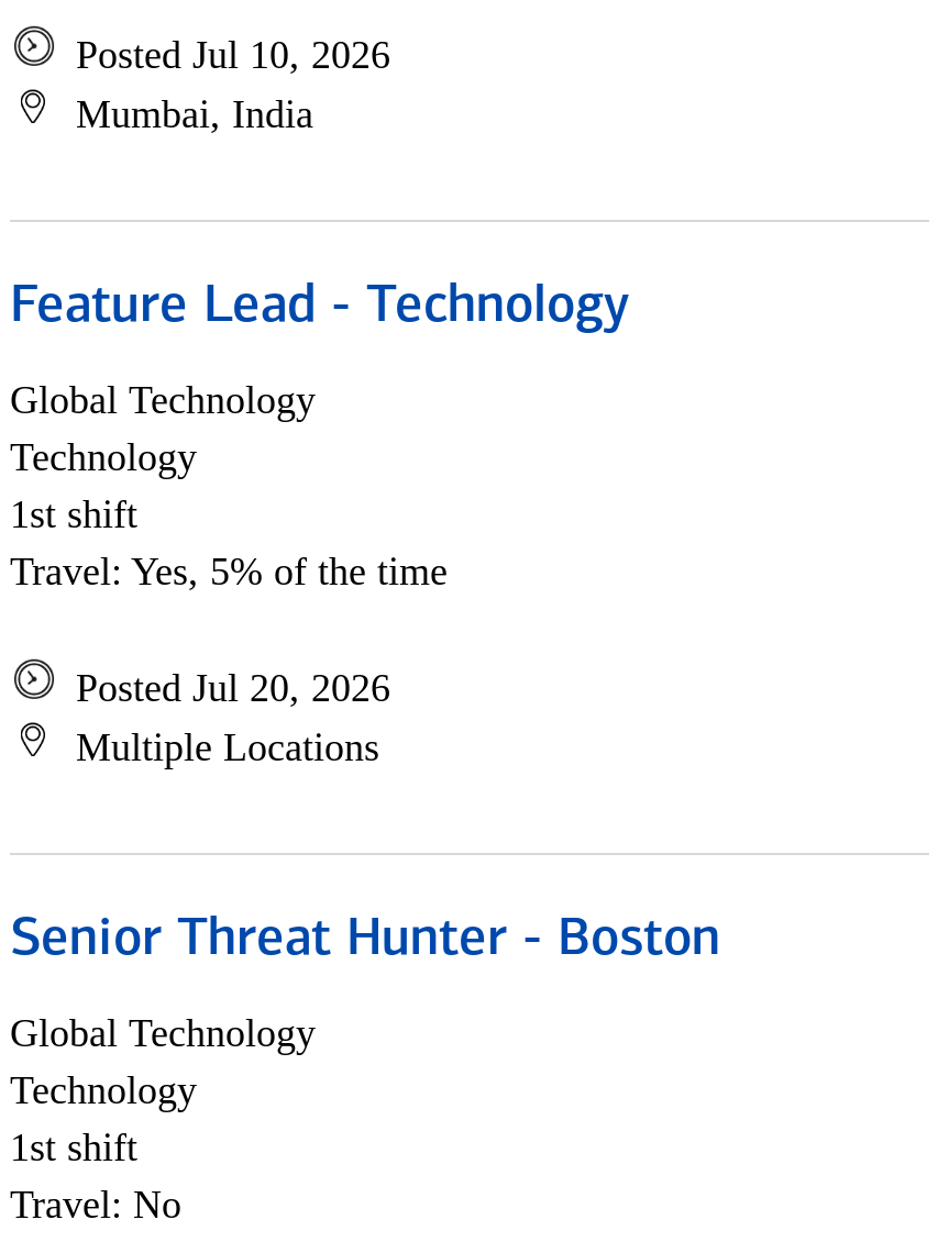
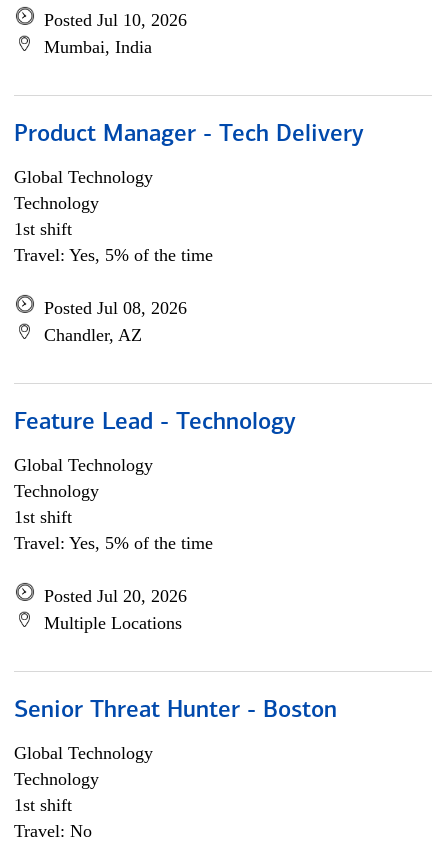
+ Product Manager - Tech Delivery
+ Global Technology
+ Technology
+ 1st shift
+ Travel: Yes, 5% of the time
+ Posted Jul 08, 2026
+ Chandler, AZ
